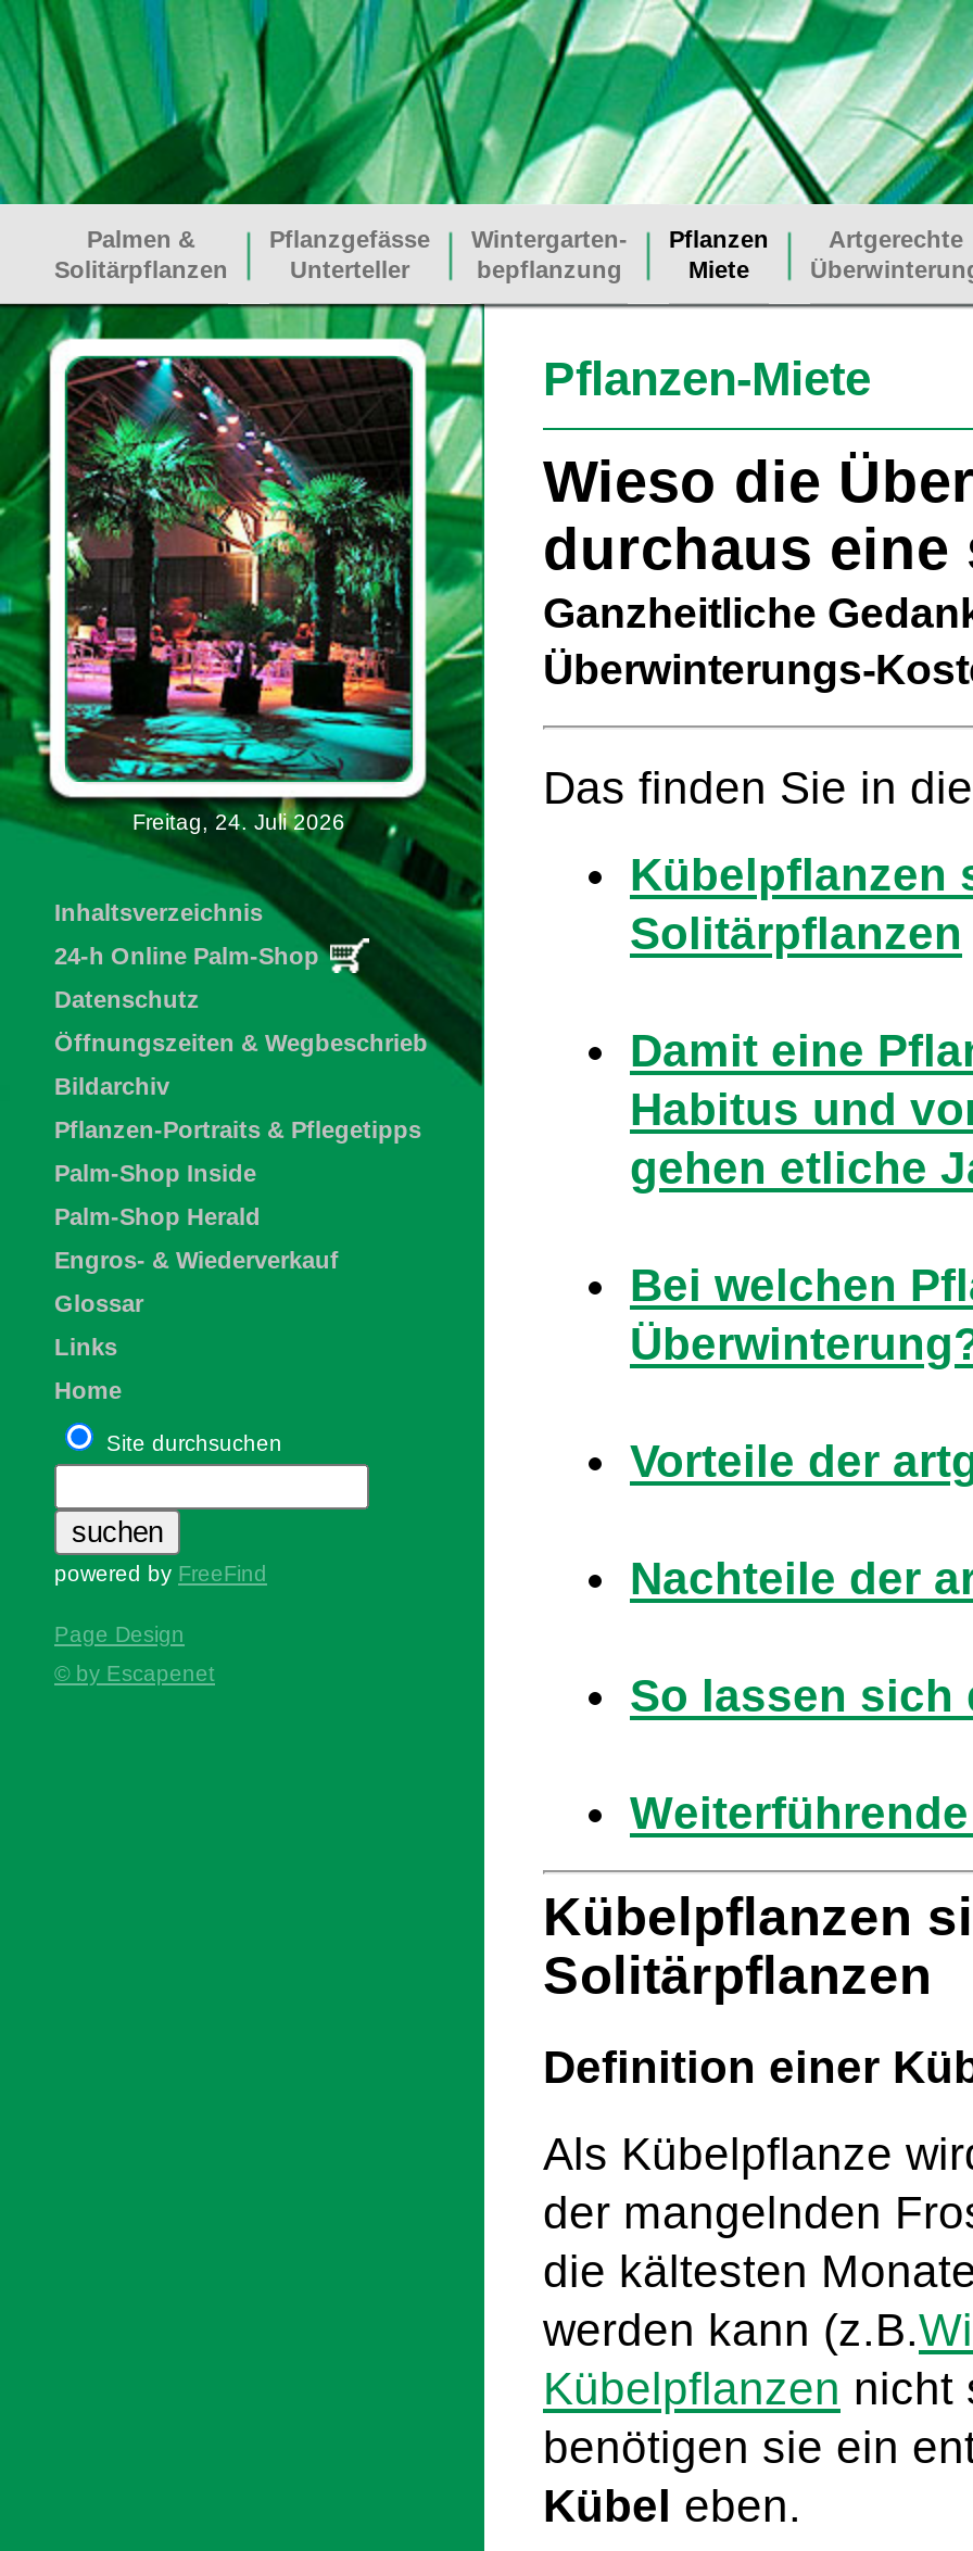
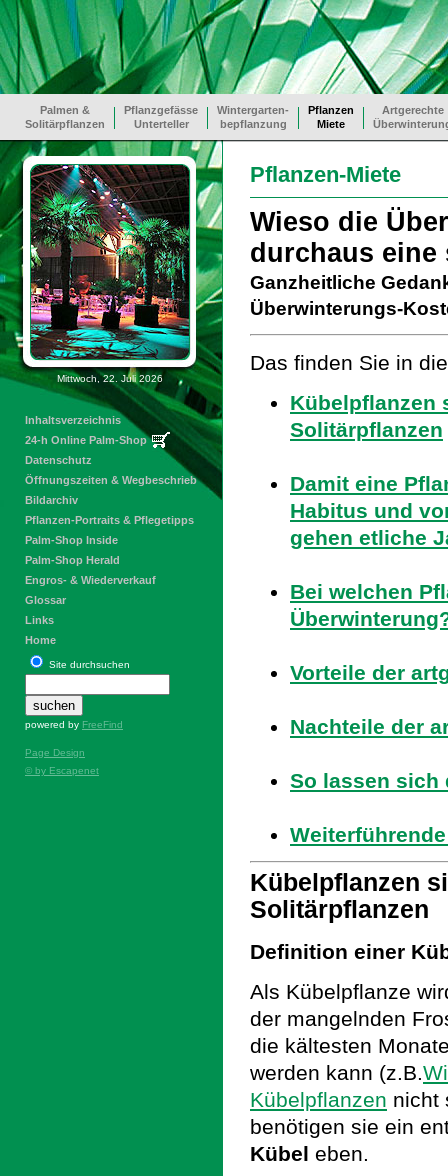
- Freitag, 24. Juli 2026
+ Mittwoch, 22. Juli 2026
